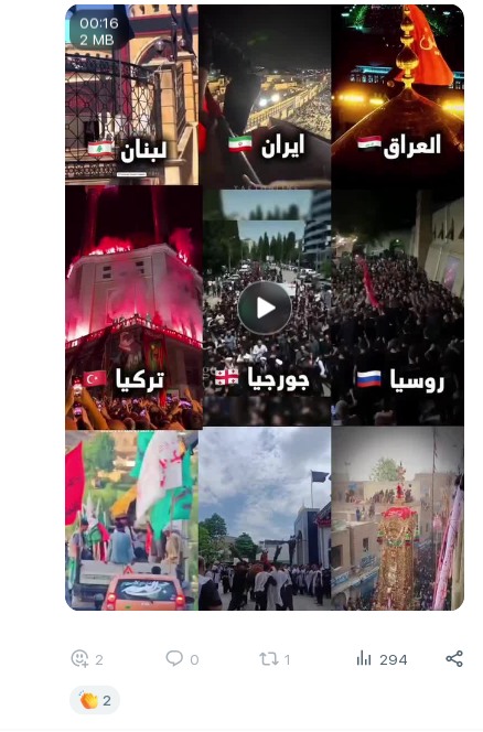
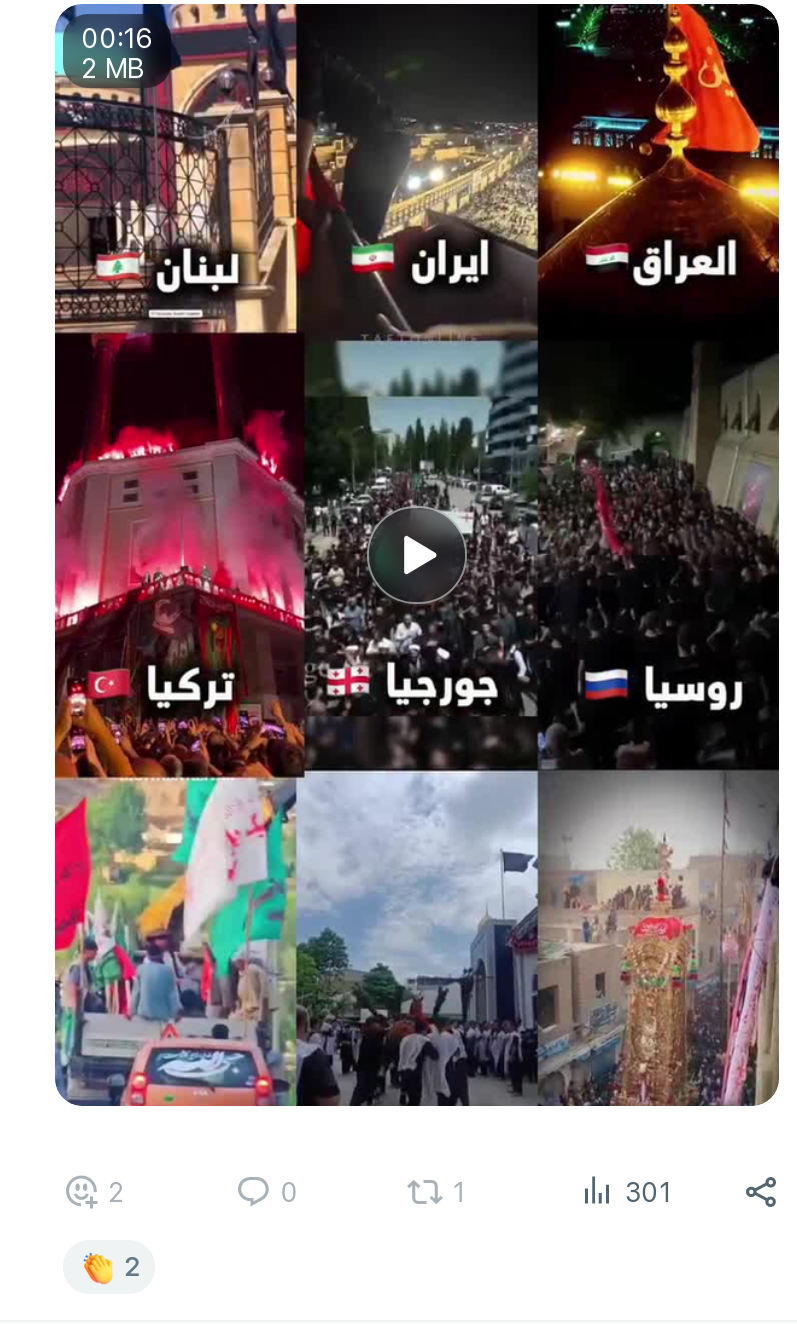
- 294
+ 301
